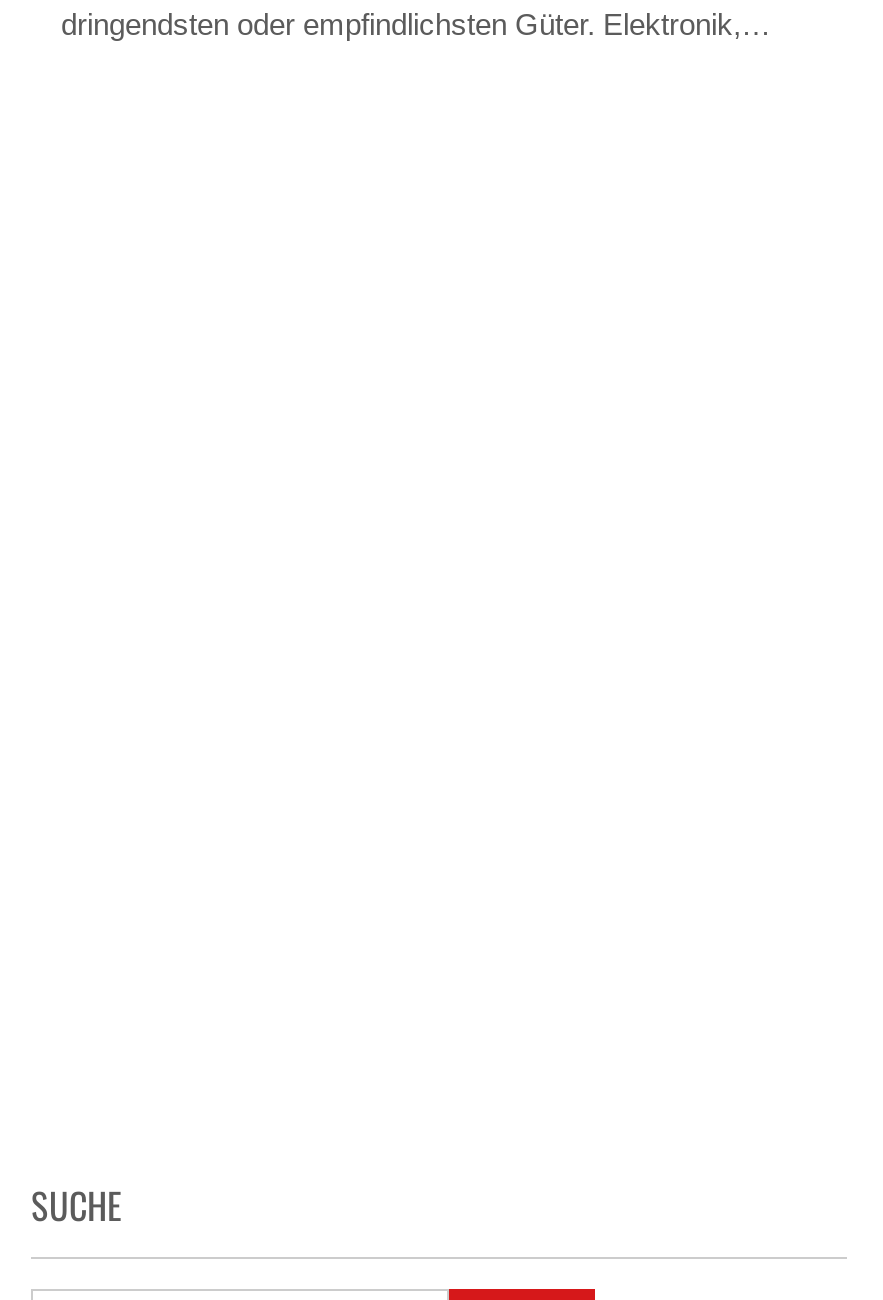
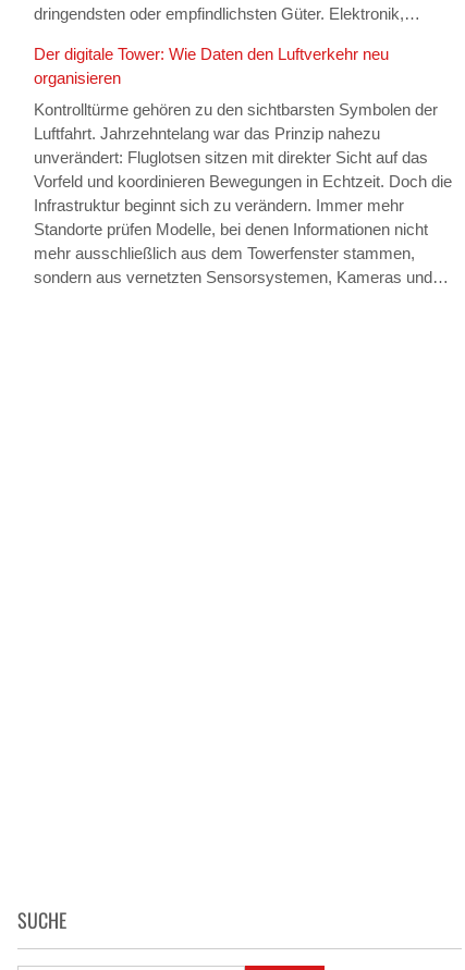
+ Der digitale Tower: Wie Daten den Luftverkehr neu
+ organisieren
+ Kontrolltürme gehören zu den sichtbarsten Symbolen der
+ Luftfahrt. Jahrzehntelang war das Prinzip nahezu
+ unverändert: Fluglotsen sitzen mit direkter Sicht auf das
+ Vorfeld und koordinieren Bewegungen in Echtzeit. Doch die
+ Infrastruktur beginnt sich zu verändern. Immer mehr
+ Standorte prüfen Modelle, bei denen Informationen nicht
+ mehr ausschließlich aus dem Towerfenster stammen,
+ sondern aus vernetzten Sensorsystemen, Kameras und…
